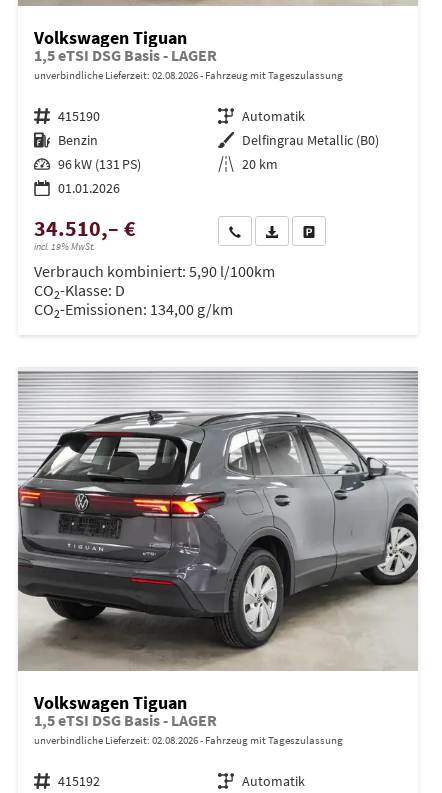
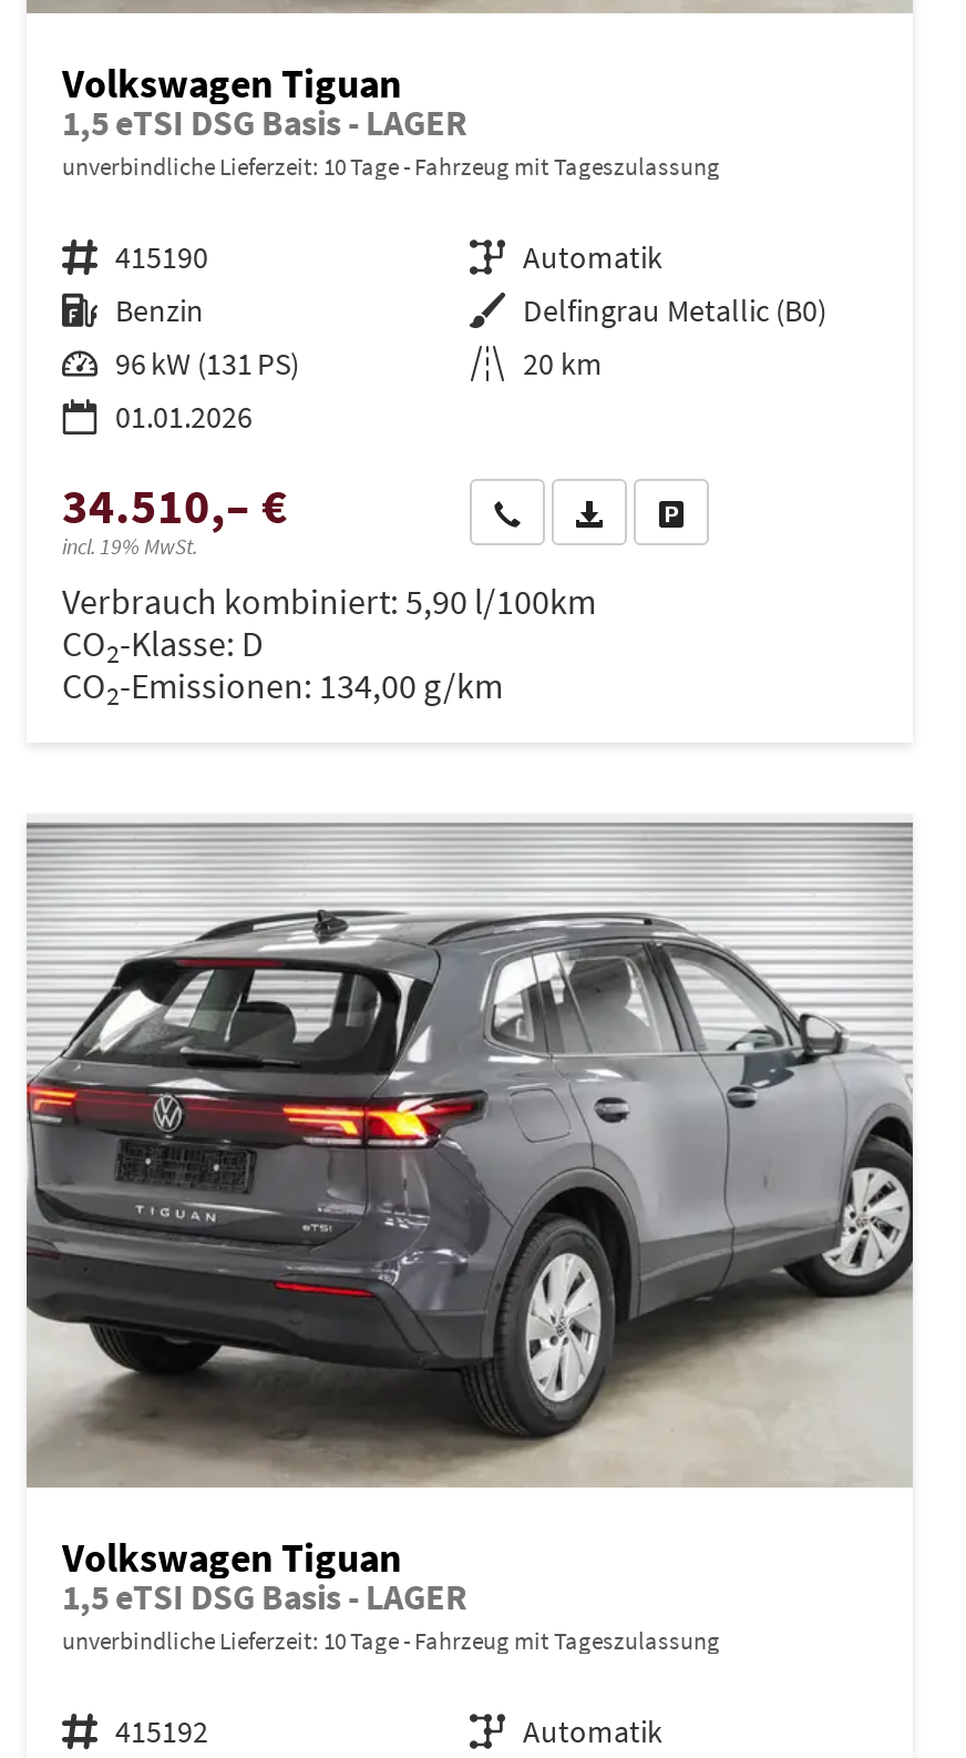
- unverbindliche Lieferzeit: 02.08.2026 Fahrzeug mit Tageszulassung
+ unverbindliche Lieferzeit: 10 Tage Fahrzeug mit Tageszulassung

- unverbindliche Lieferzeit: 02.08.2026 Fahrzeug mit Tageszulassung
+ unverbindliche Lieferzeit: 10 Tage Fahrzeug mit Tageszulassung
